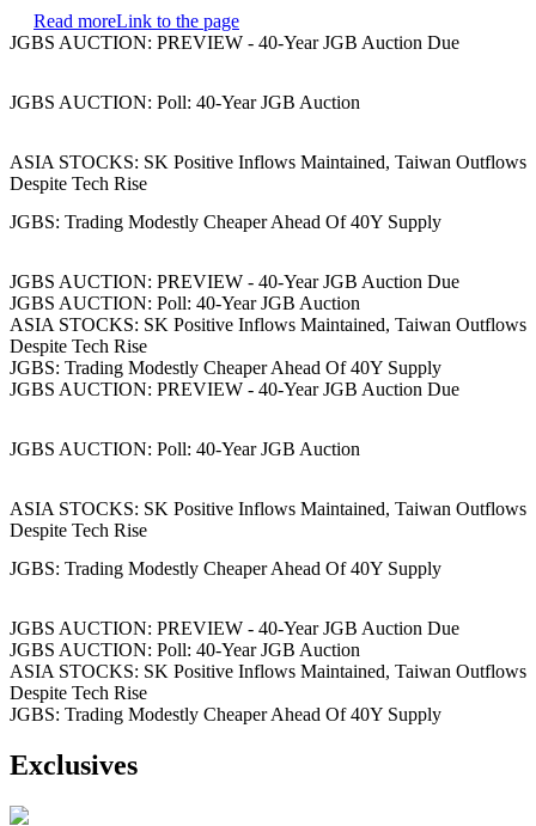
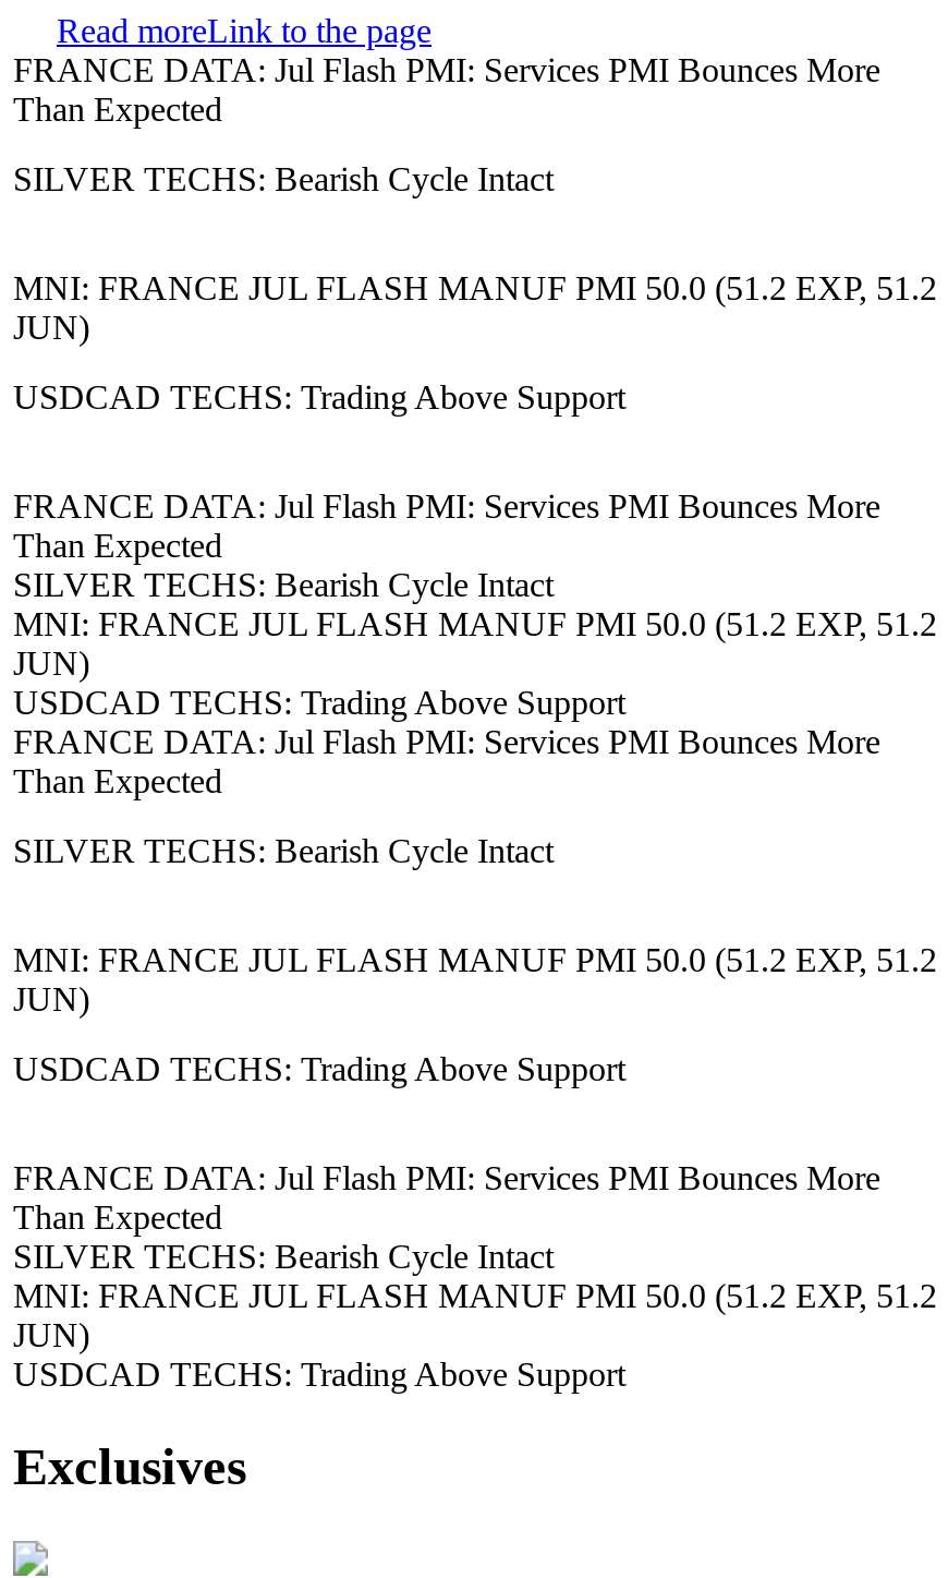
- JGBS AUCTION: PREVIEW - 40-Year JGB Auction Due
+ FRANCE DATA: Jul Flash PMI: Services PMI Bounces More
+ Than Expected

- JGBS AUCTION: Poll: 40-Year JGB Auction
+ SILVER TECHS: Bearish Cycle Intact

- ASIA STOCKS: SK Positive Inflows Maintained, Taiwan Outflows
- Despite Tech Rise
+ MNI: FRANCE JUL FLASH MANUF PMI 50.0 (51.2 EXP, 51.2
+ JUN)

- JGBS: Trading Modestly Cheaper Ahead Of 40Y Supply
+ USDCAD TECHS: Trading Above Support

- JGBS AUCTION: PREVIEW - 40-Year JGB Auction Due
- JGBS AUCTION: Poll: 40-Year JGB Auction
- ASIA STOCKS: SK Positive Inflows Maintained, Taiwan Outflows
- Despite Tech Rise
- JGBS: Trading Modestly Cheaper Ahead Of 40Y Supply
- JGBS AUCTION: PREVIEW - 40-Year JGB Auction Due
+ FRANCE DATA: Jul Flash PMI: Services PMI Bounces More
+ Than Expected
+ SILVER TECHS: Bearish Cycle Intact
+ MNI: FRANCE JUL FLASH MANUF PMI 50.0 (51.2 EXP, 51.2
+ JUN)
+ USDCAD TECHS: Trading Above Support
+ FRANCE DATA: Jul Flash PMI: Services PMI Bounces More
+ Than Expected

- JGBS AUCTION: Poll: 40-Year JGB Auction
+ SILVER TECHS: Bearish Cycle Intact

- ASIA STOCKS: SK Positive Inflows Maintained, Taiwan Outflows
- Despite Tech Rise
+ MNI: FRANCE JUL FLASH MANUF PMI 50.0 (51.2 EXP, 51.2
+ JUN)

- JGBS: Trading Modestly Cheaper Ahead Of 40Y Supply
+ USDCAD TECHS: Trading Above Support

- JGBS AUCTION: PREVIEW - 40-Year JGB Auction Due
- JGBS AUCTION: Poll: 40-Year JGB Auction
- ASIA STOCKS: SK Positive Inflows Maintained, Taiwan Outflows
- Despite Tech Rise
- JGBS: Trading Modestly Cheaper Ahead Of 40Y Supply
+ FRANCE DATA: Jul Flash PMI: Services PMI Bounces More
+ Than Expected
+ SILVER TECHS: Bearish Cycle Intact
+ MNI: FRANCE JUL FLASH MANUF PMI 50.0 (51.2 EXP, 51.2
+ JUN)
+ USDCAD TECHS: Trading Above Support
